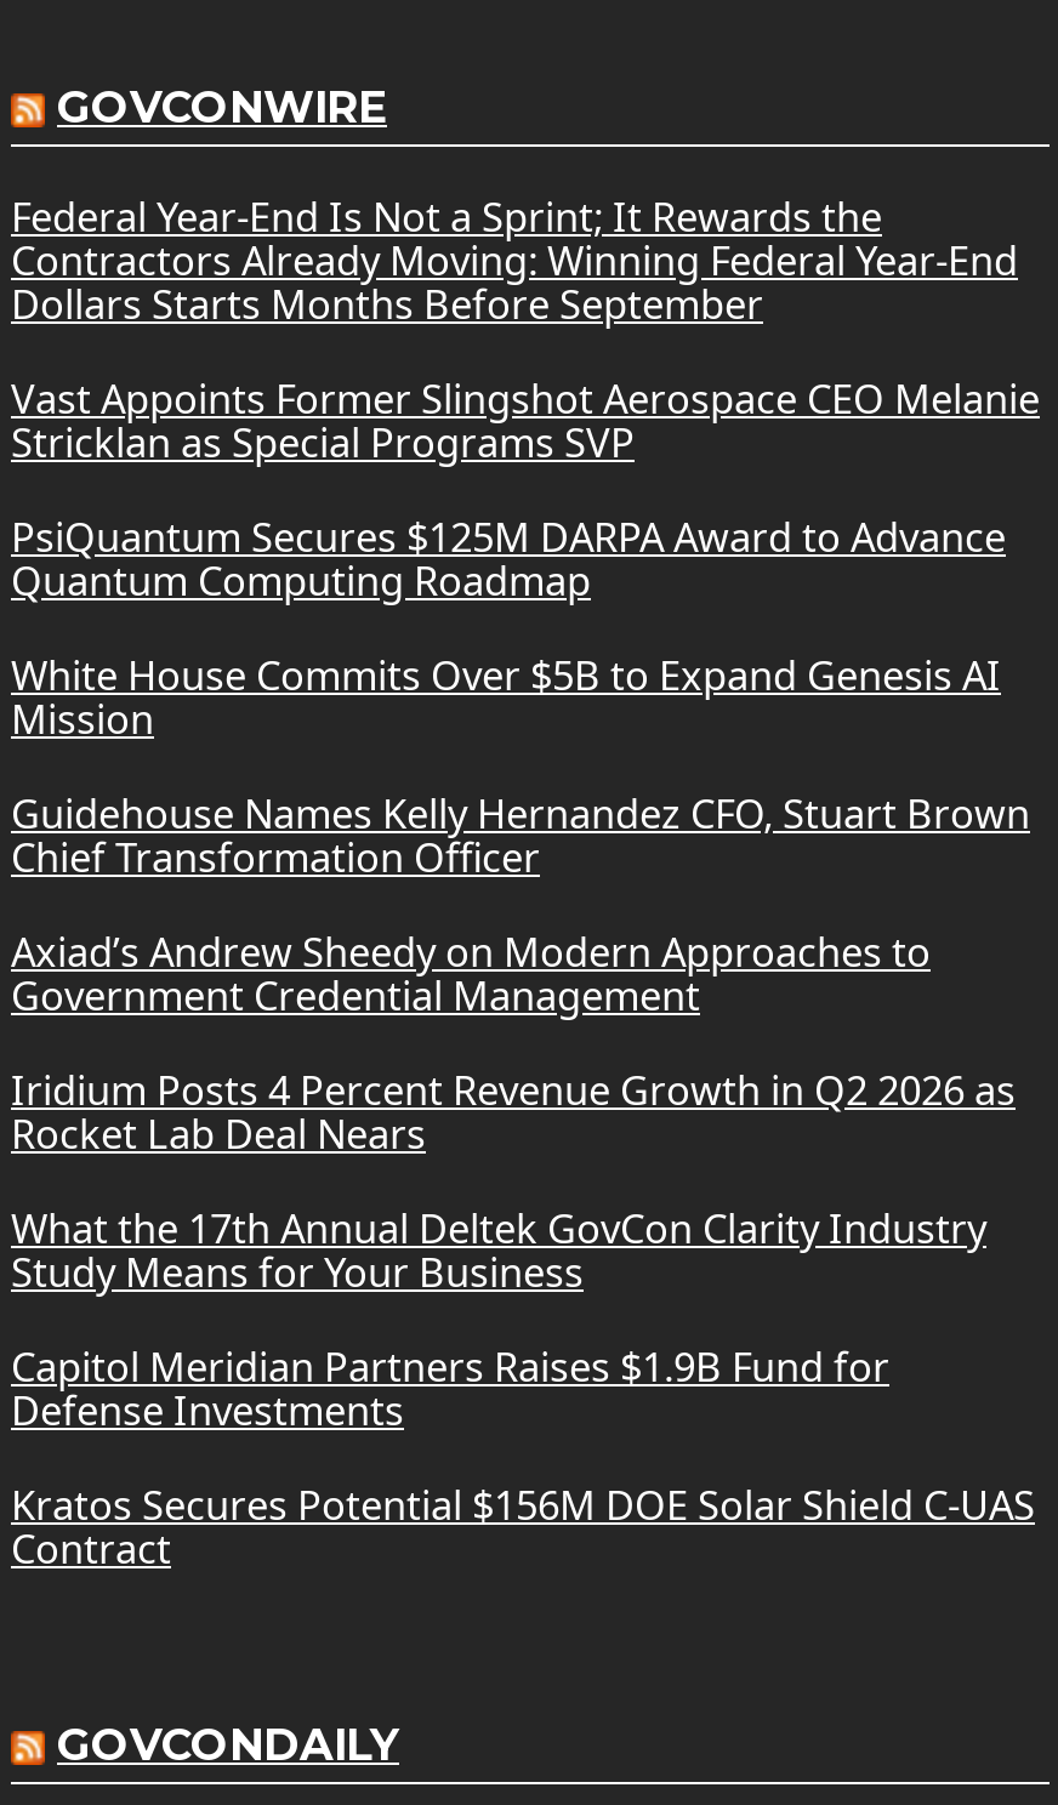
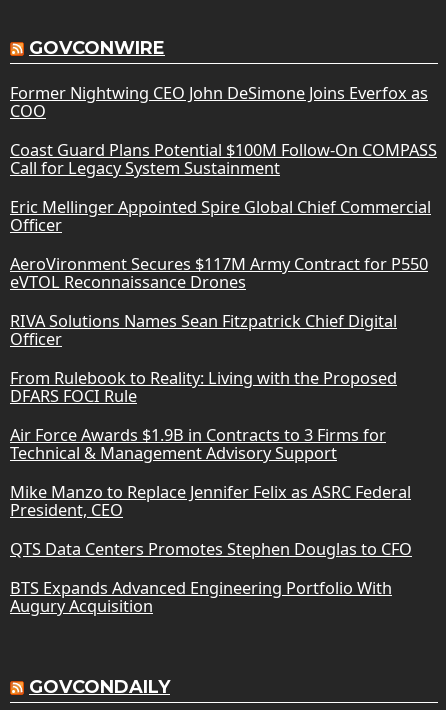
- Federal Year-End Is Not a Sprint; It Rewards the
- Contractors Already Moving: Winning Federal Year-End
- Dollars Starts Months Before September
+ Former Nightwing CEO John DeSimone Joins Everfox as
+ COO

- Vast Appoints Former Slingshot Aerospace CEO Melanie
- Stricklan as Special Programs SVP
+ Coast Guard Plans Potential $100M Follow-On COMPASS
+ Call for Legacy System Sustainment

- PsiQuantum Secures $125M DARPA Award to Advance
- Quantum Computing Roadmap
+ Eric Mellinger Appointed Spire Global Chief Commercial
+ Officer

- White House Commits Over $5B to Expand Genesis AI
- Mission
+ AeroVironment Secures $117M Army Contract for P550
+ eVTOL Reconnaissance Drones

- Guidehouse Names Kelly Hernandez CFO, Stuart Brown
- Chief Transformation Officer
+ RIVA Solutions Names Sean Fitzpatrick Chief Digital
+ Officer

- Axiad’s Andrew Sheedy on Modern Approaches to
- Government Credential Management
+ From Rulebook to Reality: Living with the Proposed
+ DFARS FOCI Rule

- Iridium Posts 4 Percent Revenue Growth in Q2 2026 as
- Rocket Lab Deal Nears
+ Air Force Awards $1.9B in Contracts to 3 Firms for
+ Technical & Management Advisory Support

- What the 17th Annual Deltek GovCon Clarity Industry
- Study Means for Your Business
+ Mike Manzo to Replace Jennifer Felix as ASRC Federal
+ President, CEO

- Capitol Meridian Partners Raises $1.9B Fund for
- Defense Investments
+ QTS Data Centers Promotes Stephen Douglas to CFO

- Kratos Secures Potential $156M DOE Solar Shield C-UAS
- Contract
+ BTS Expands Advanced Engineering Portfolio With
+ Augury Acquisition
